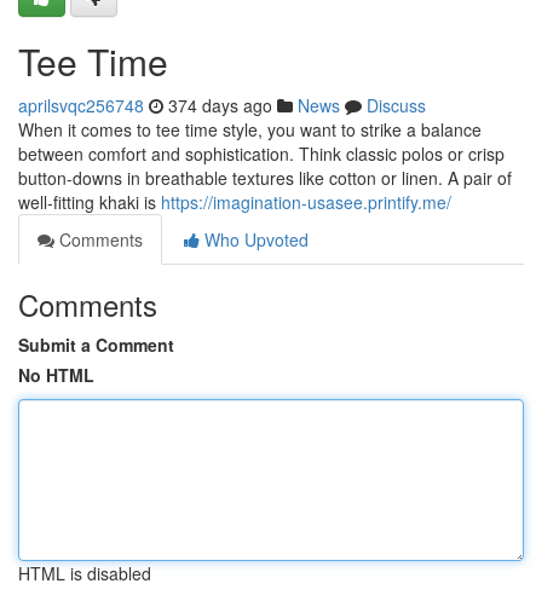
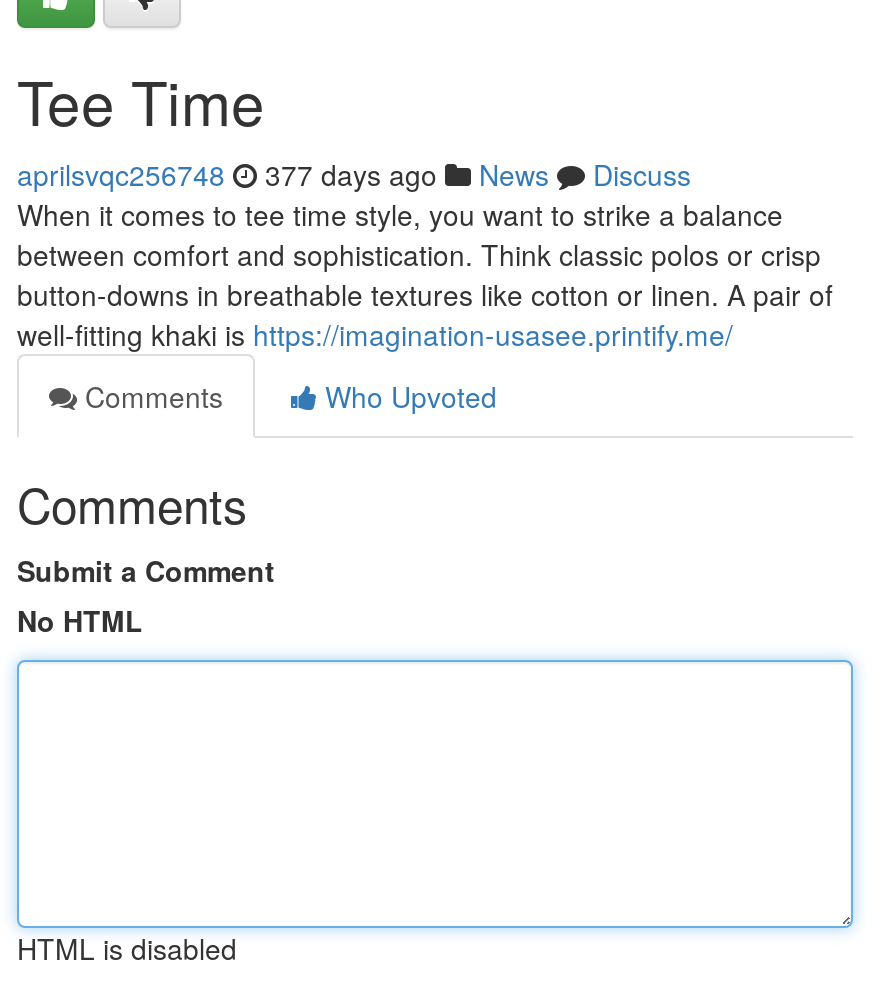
- aprilsvqc256748 374 days ago News Discuss
+ aprilsvqc256748 377 days ago News Discuss
